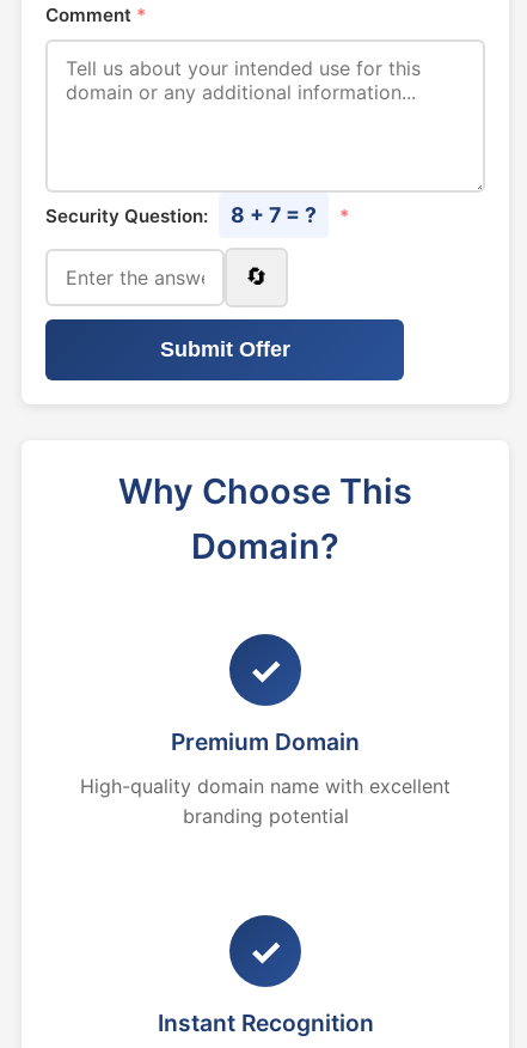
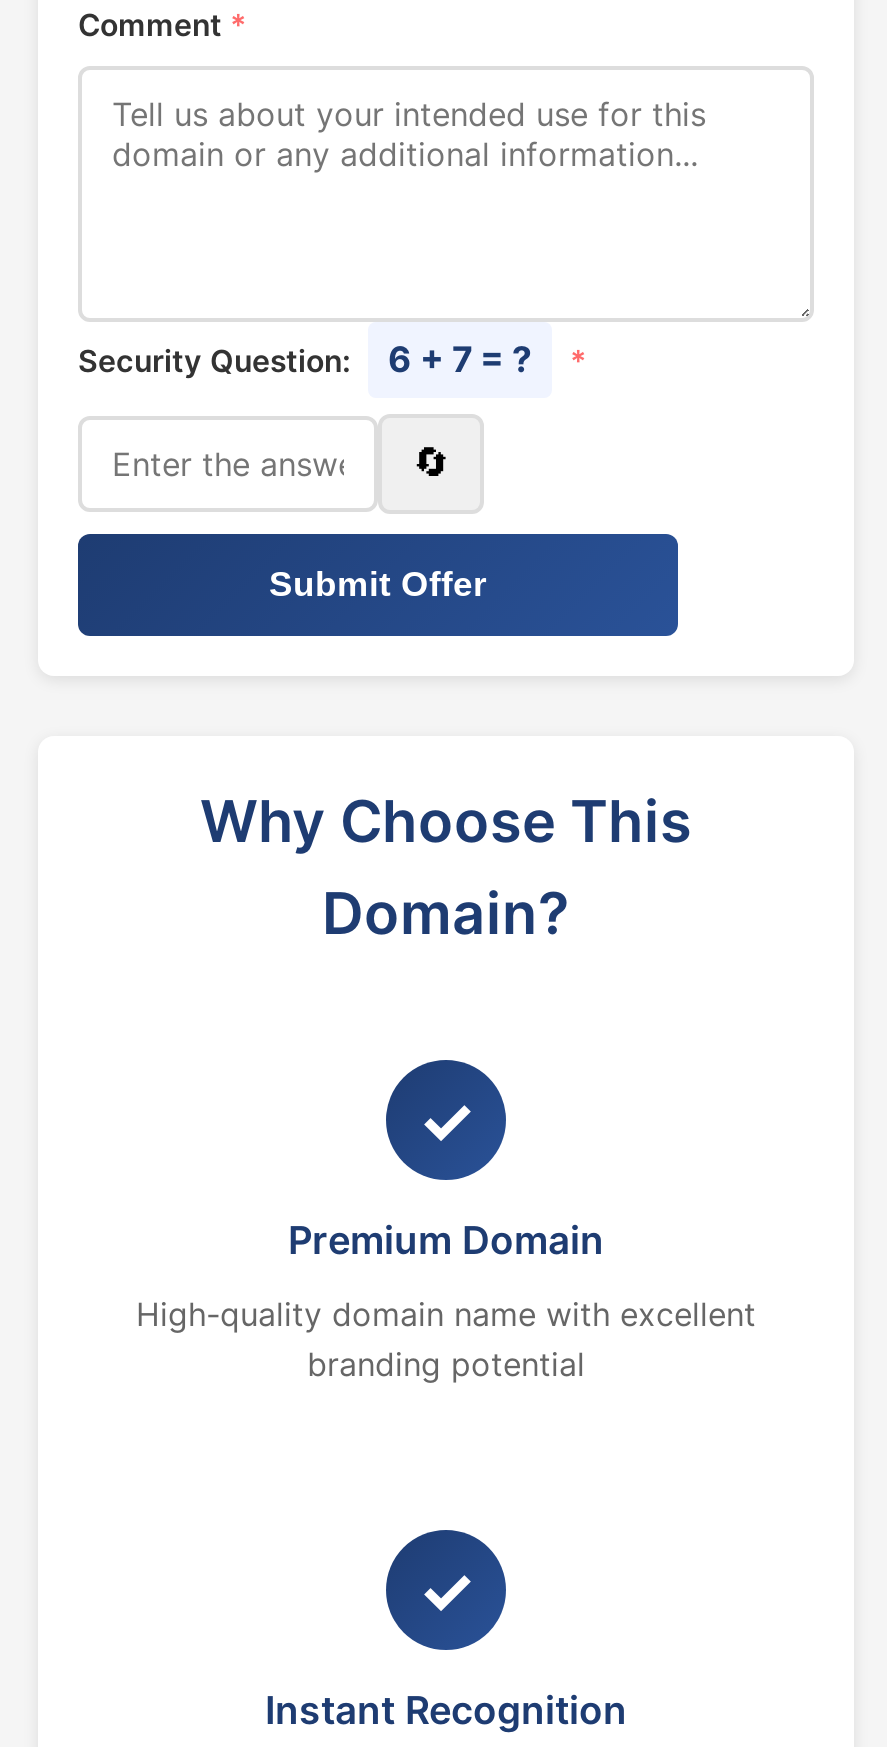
- 8 + 7 = ?
+ 6 + 7 = ?
